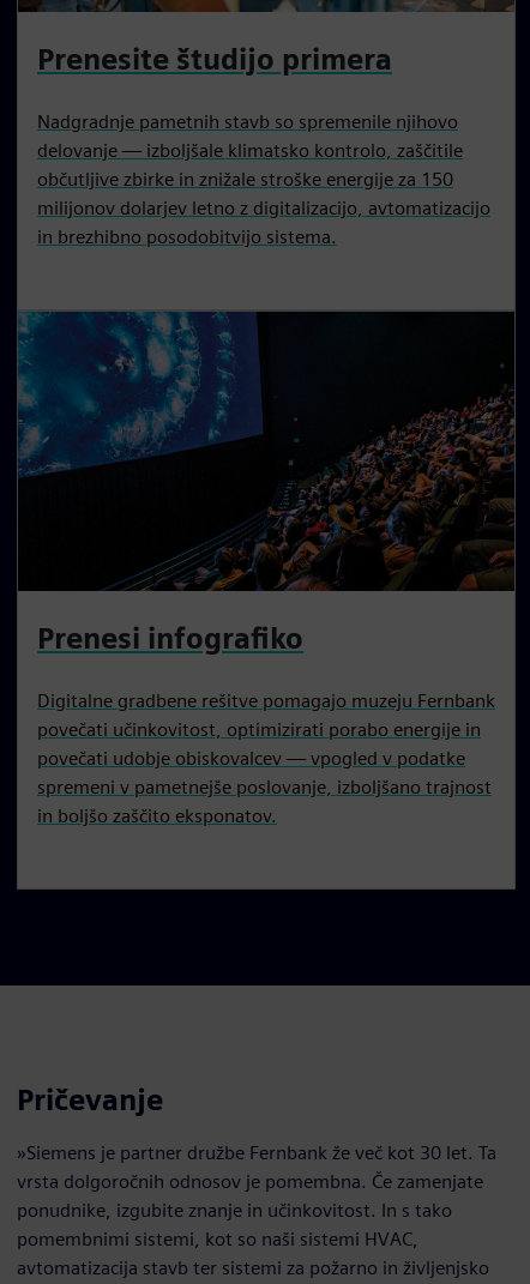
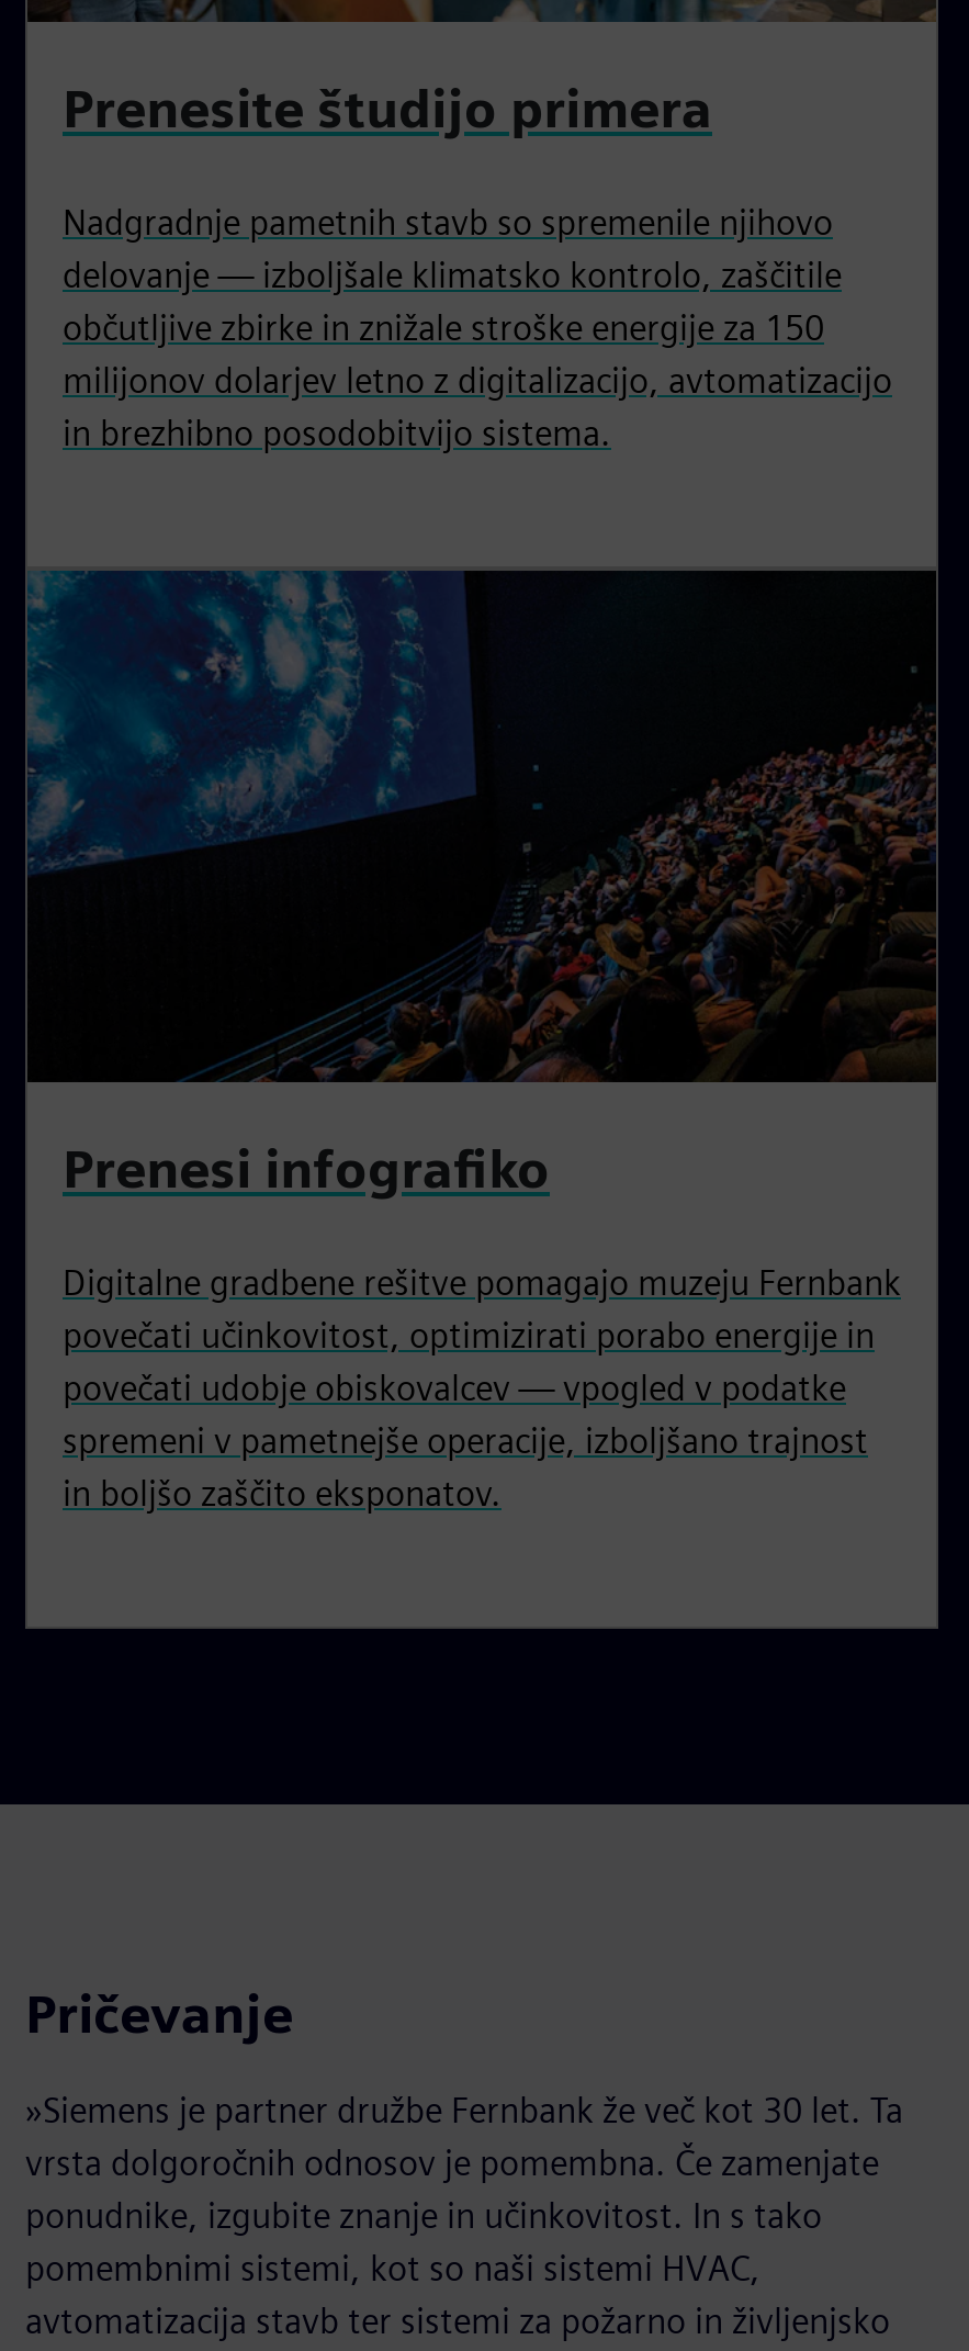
- spremeni v pametnejše poslovanje, izboljšano trajnost
+ spremeni v pametnejše operacije, izboljšano trajnost
